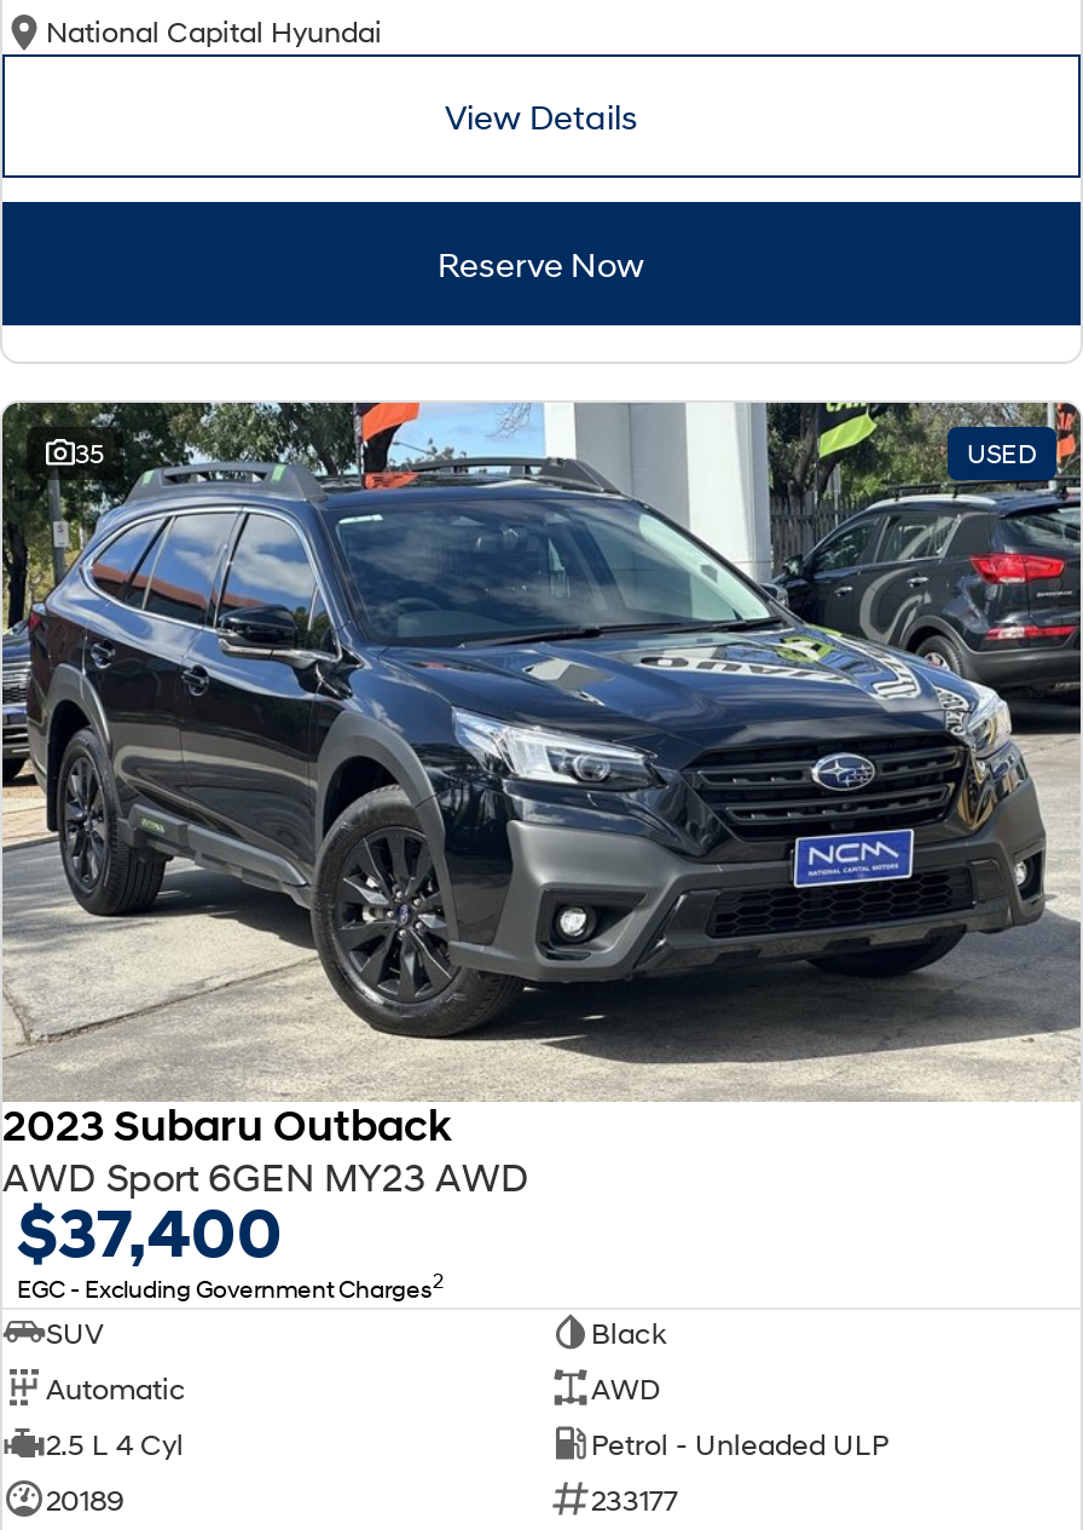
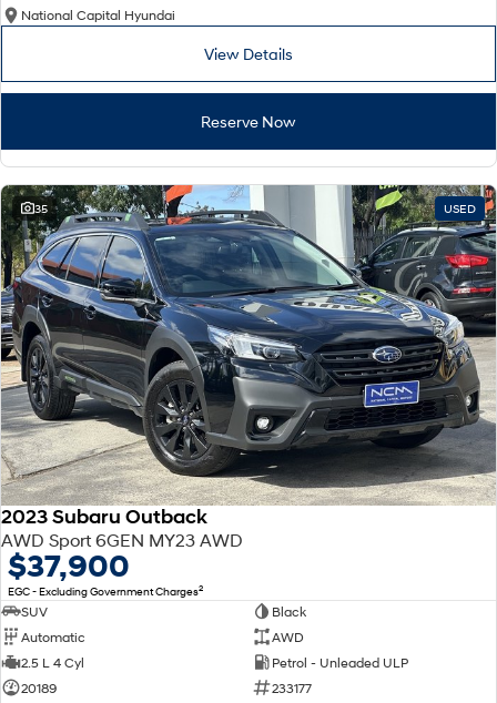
- $37,400
+ $37,900
